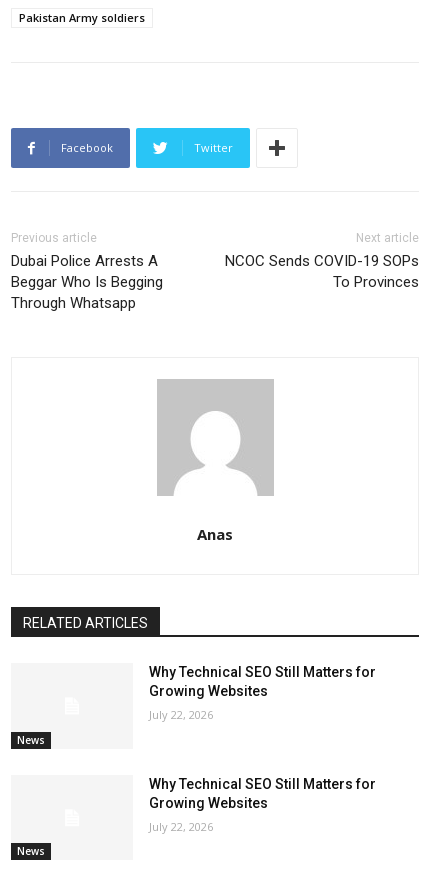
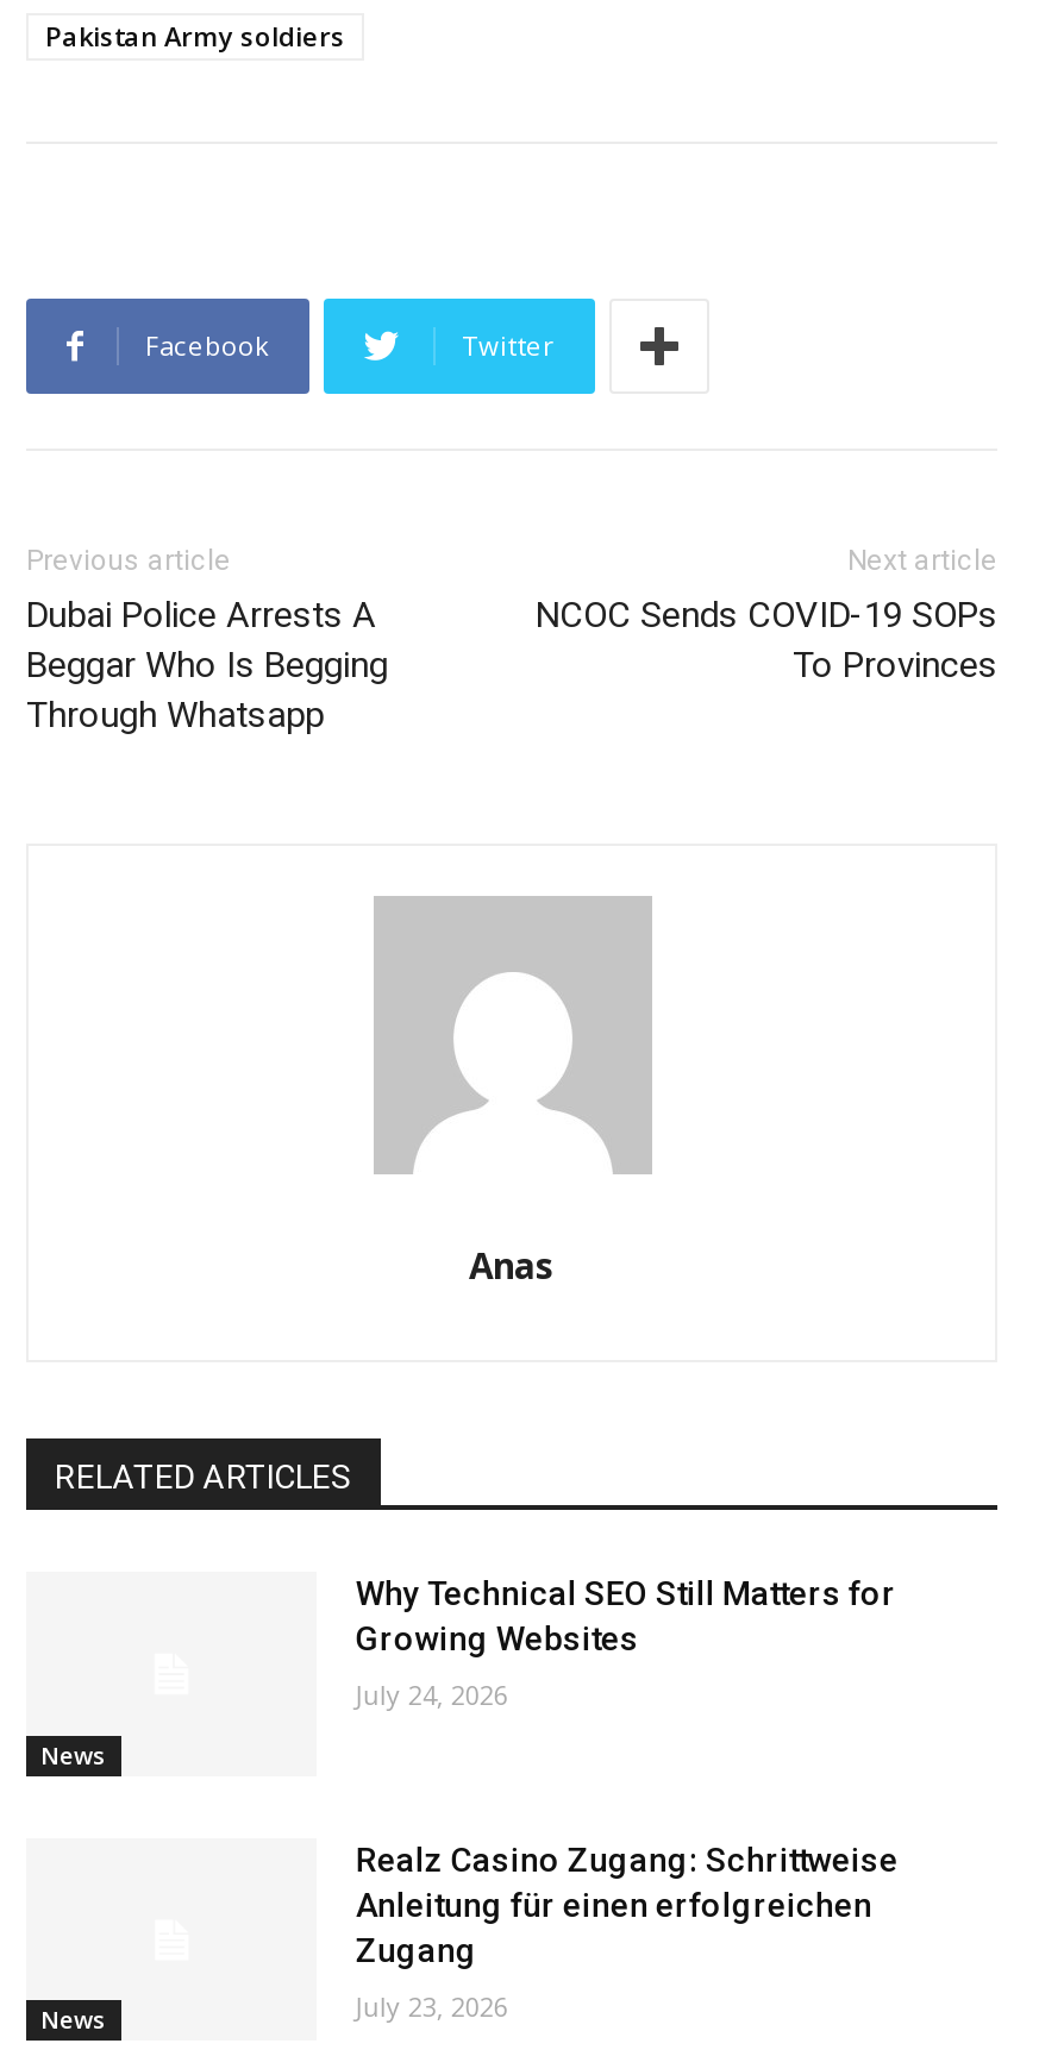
- July 22, 2026
+ July 24, 2026

- Why Technical SEO Still Matters for
- Growing Websites
+ Realz Casino Zugang: Schrittweise
+ Anleitung für einen erfolgreichen
+ Zugang

- July 22, 2026
+ July 23, 2026
